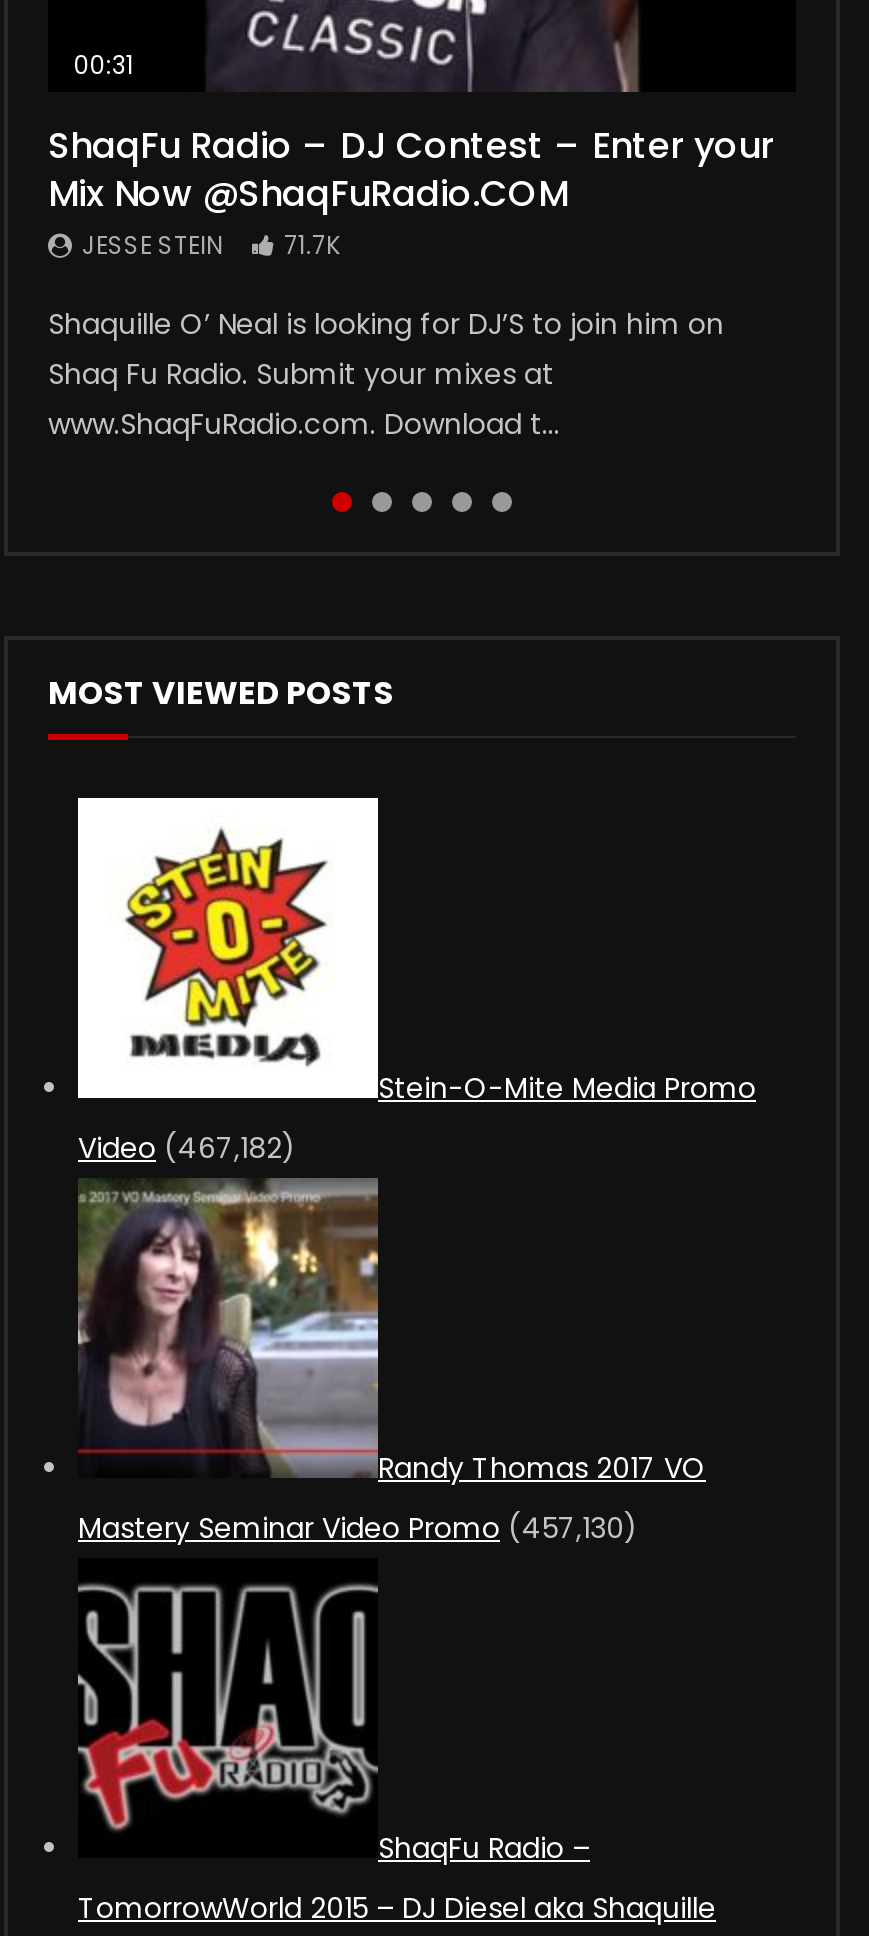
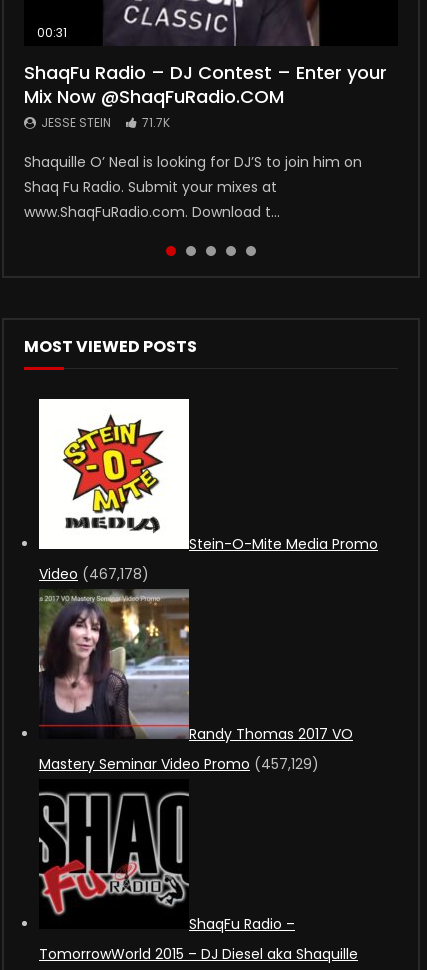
- Video (467,182)
+ Video (467,178)

- Mastery Seminar Video Promo (457,130)
+ Mastery Seminar Video Promo (457,129)
